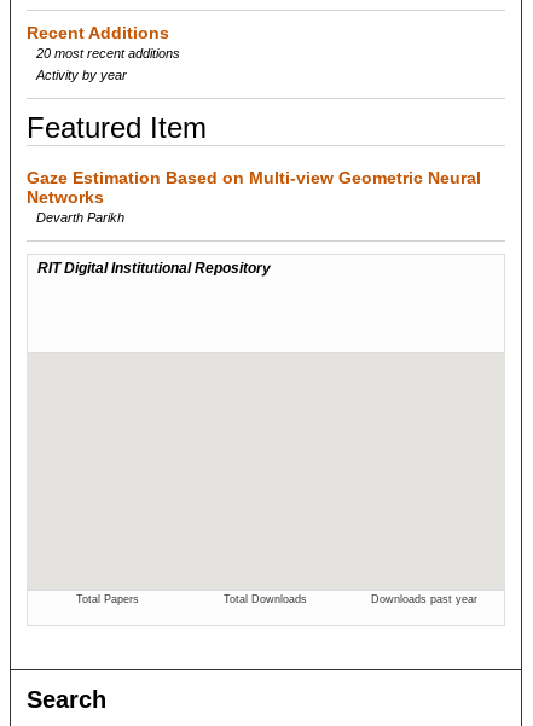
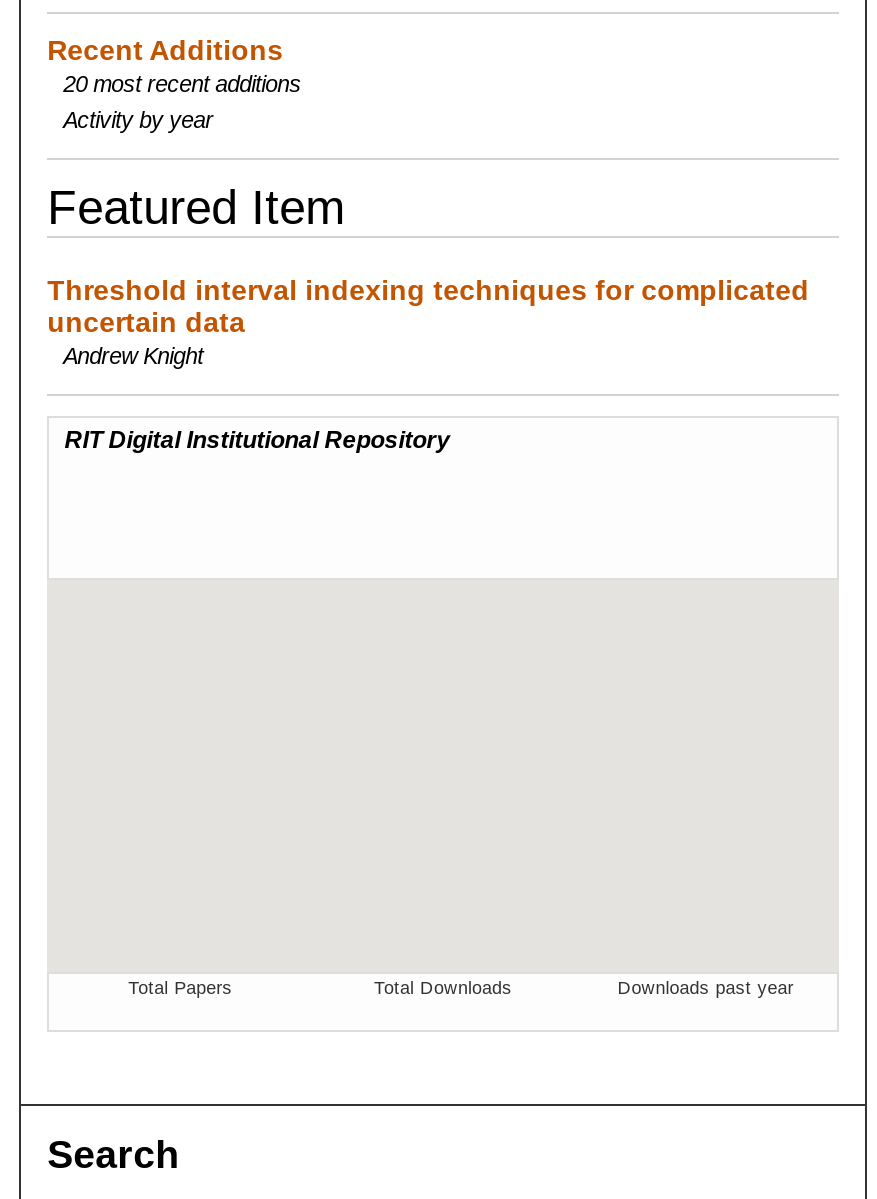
- Gaze Estimation Based on Multi-view Geometric Neural
- Networks
- Devarth Parikh
+ Threshold interval indexing techniques for complicated
+ uncertain data
+ Andrew Knight
